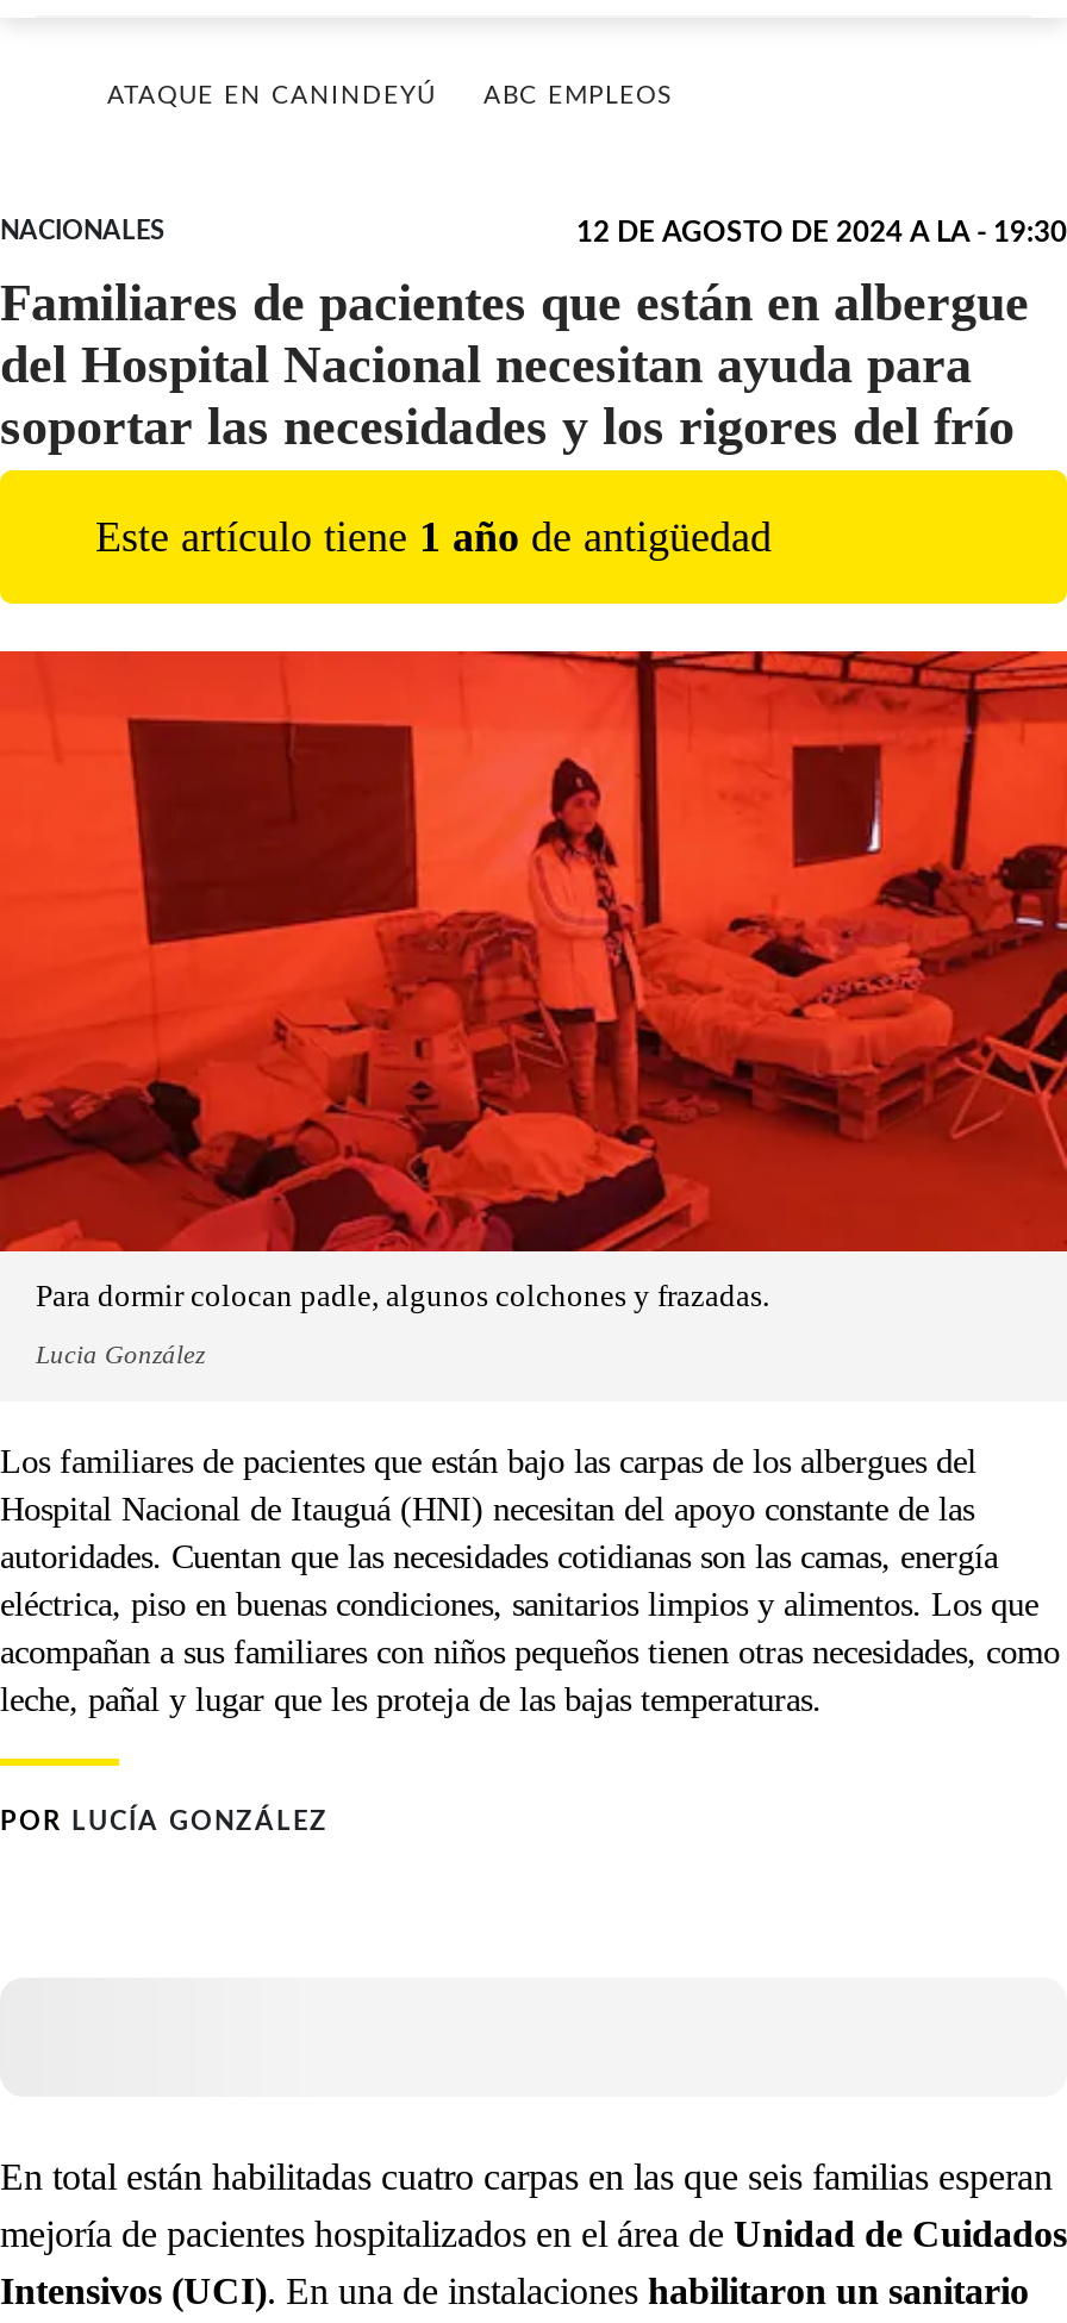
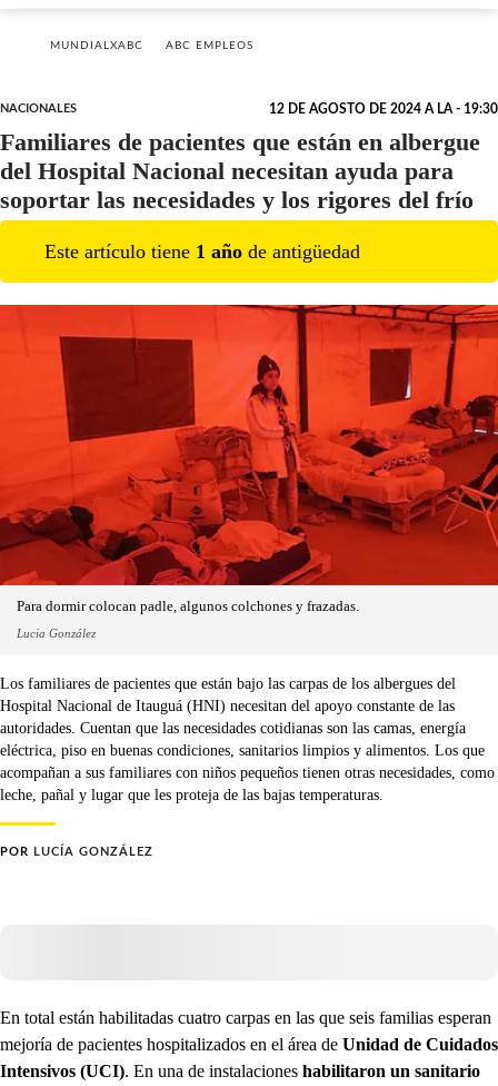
- ATAQUE EN CANINDEYÚ
+ MUNDIALXABC
